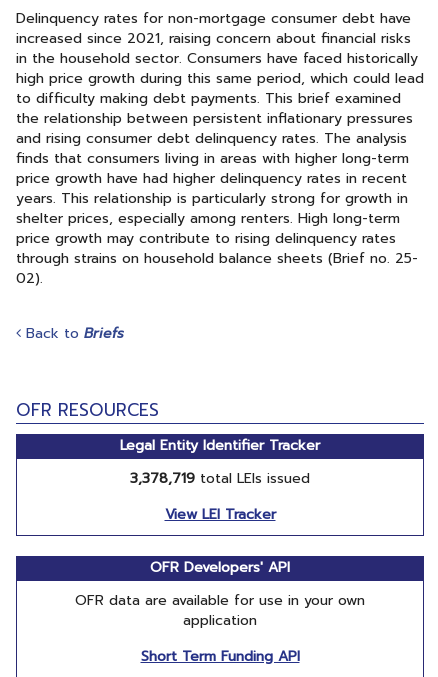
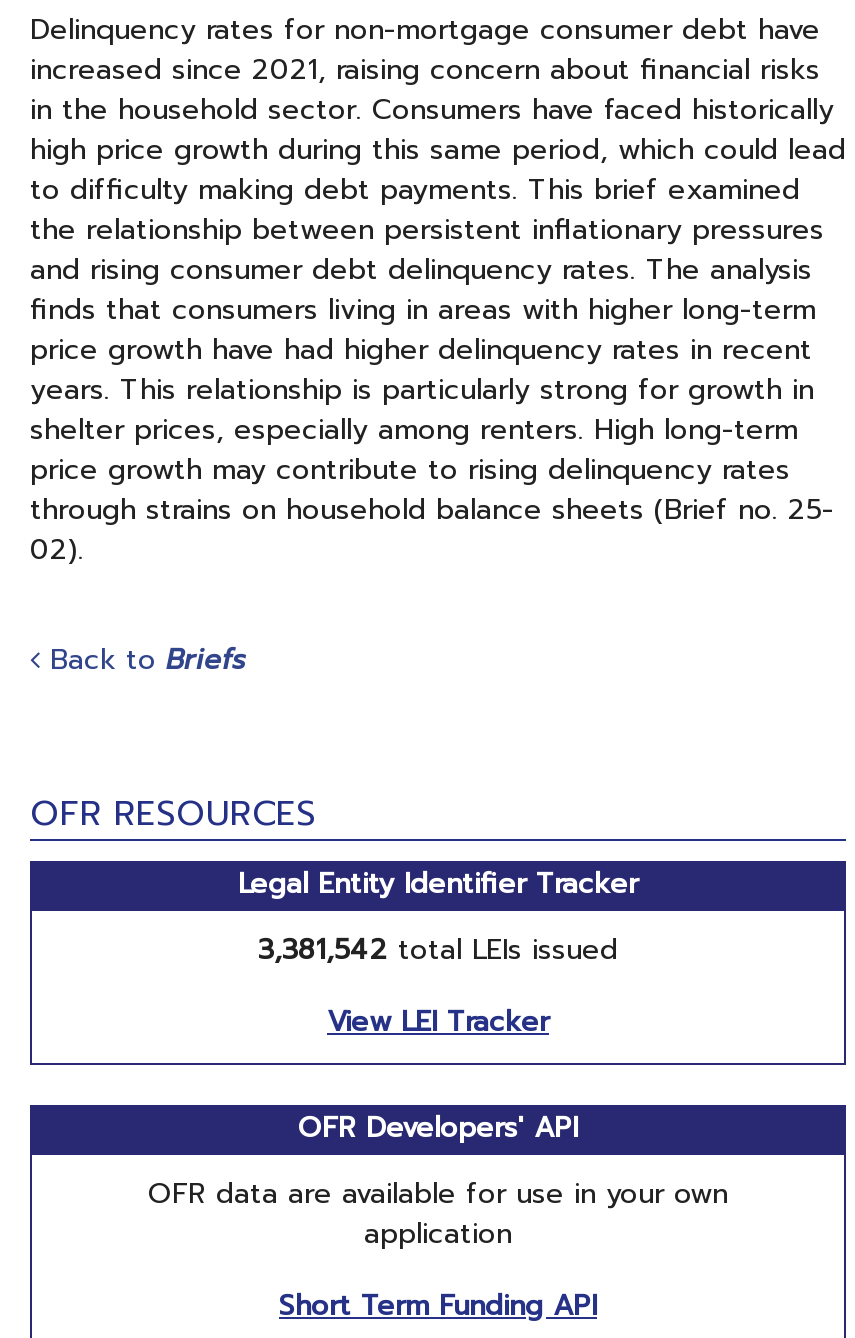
- 3,378,719 total LEIs issued
+ 3,381,542 total LEIs issued
